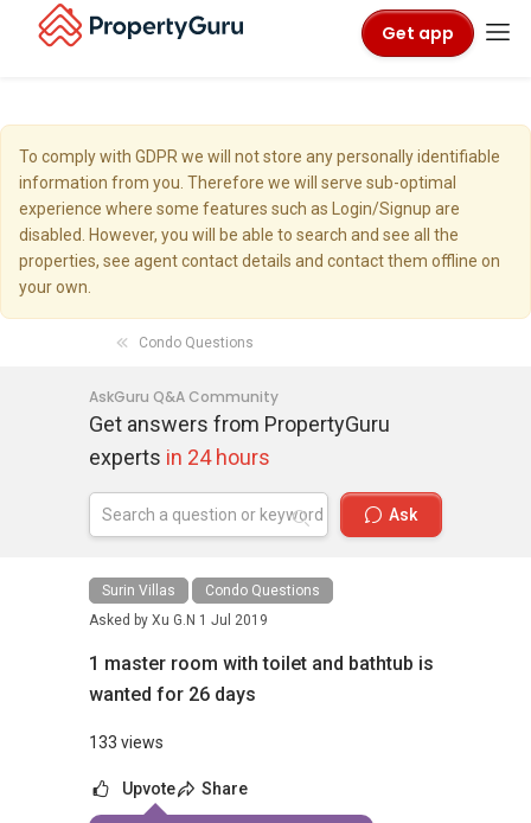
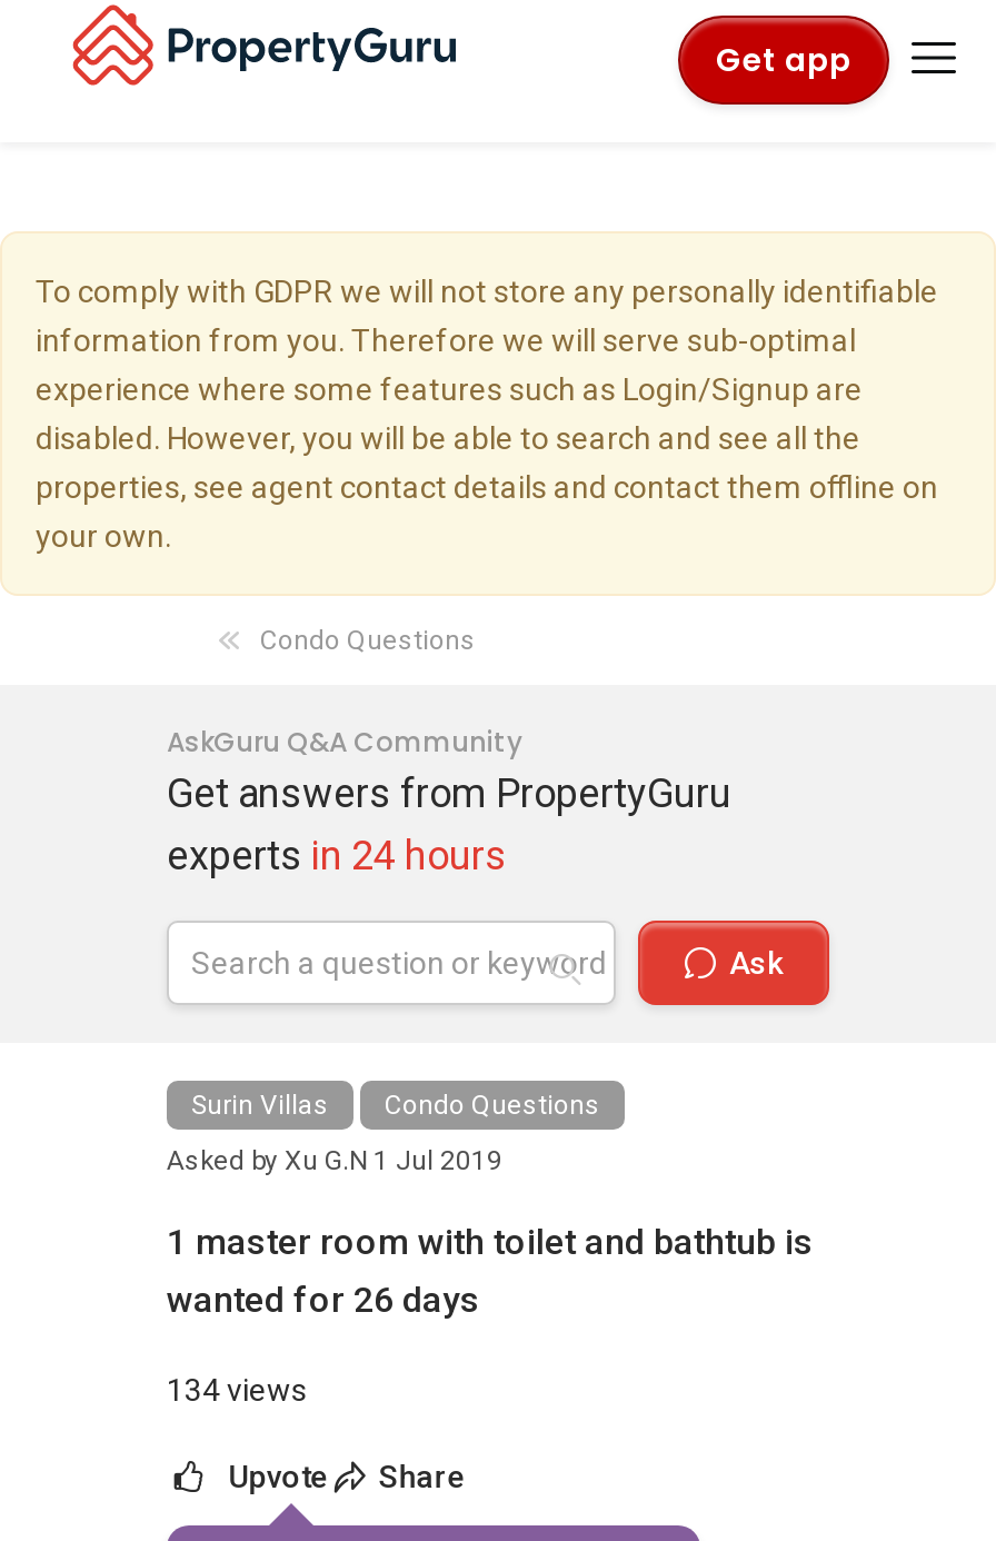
- 133 views
+ 134 views
